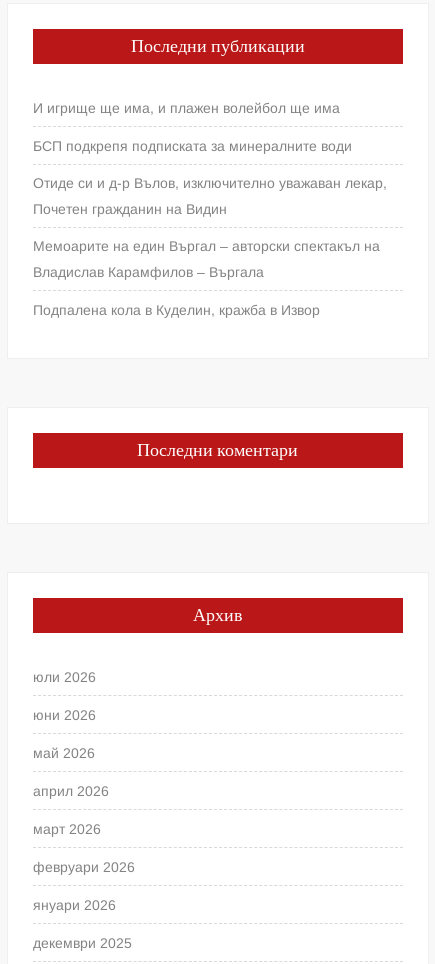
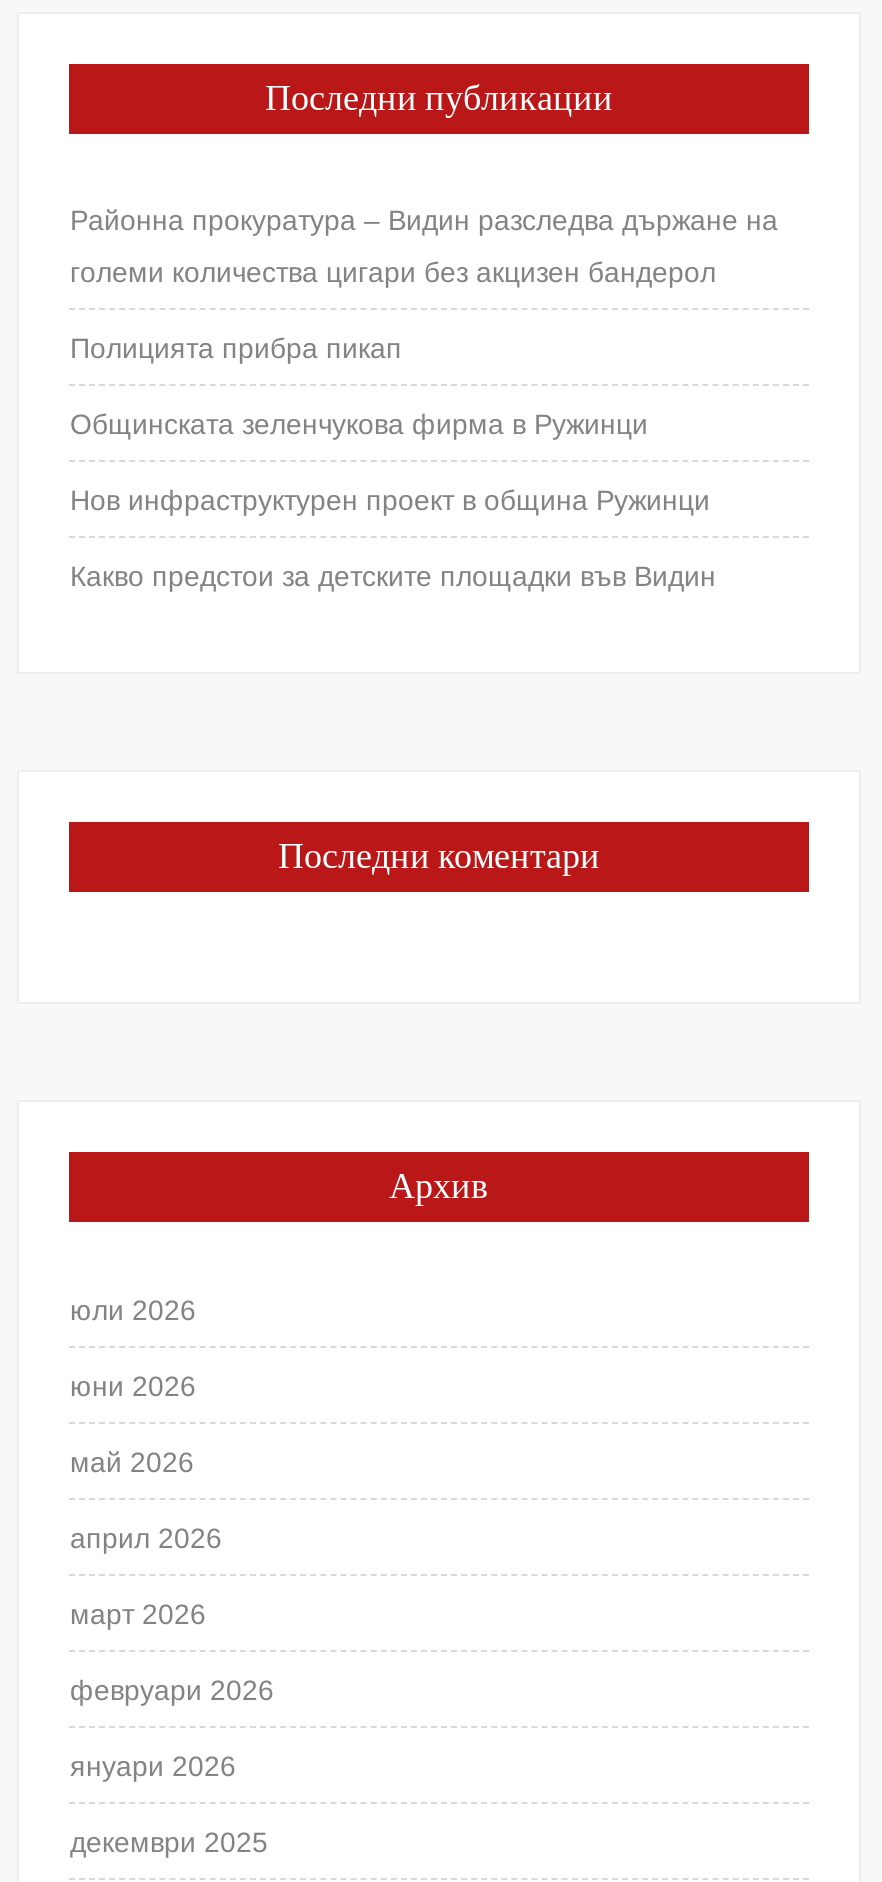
- И игрище ще има, и плажен волейбол ще има
- БСП подкрепя подписката за минералните води
- Отиде си и д-р Вълов, изключително уважаван лекар,
- Почетен гражданин на Видин
- Мемоарите на един Въргал – авторски спектакъл на
- Владислав Карамфилов – Въргала
- Подпалена кола в Куделин, кражба в Извор
+ Районна прокуратура – Видин разследва държане на
+ големи количества цигари без акцизен бандерол
+ Полицията прибра пикап
+ Общинската зеленчукова фирма в Ружинци
+ Нов инфраструктурен проект в община Ружинци
+ Какво предстои за детските площадки във Видин
